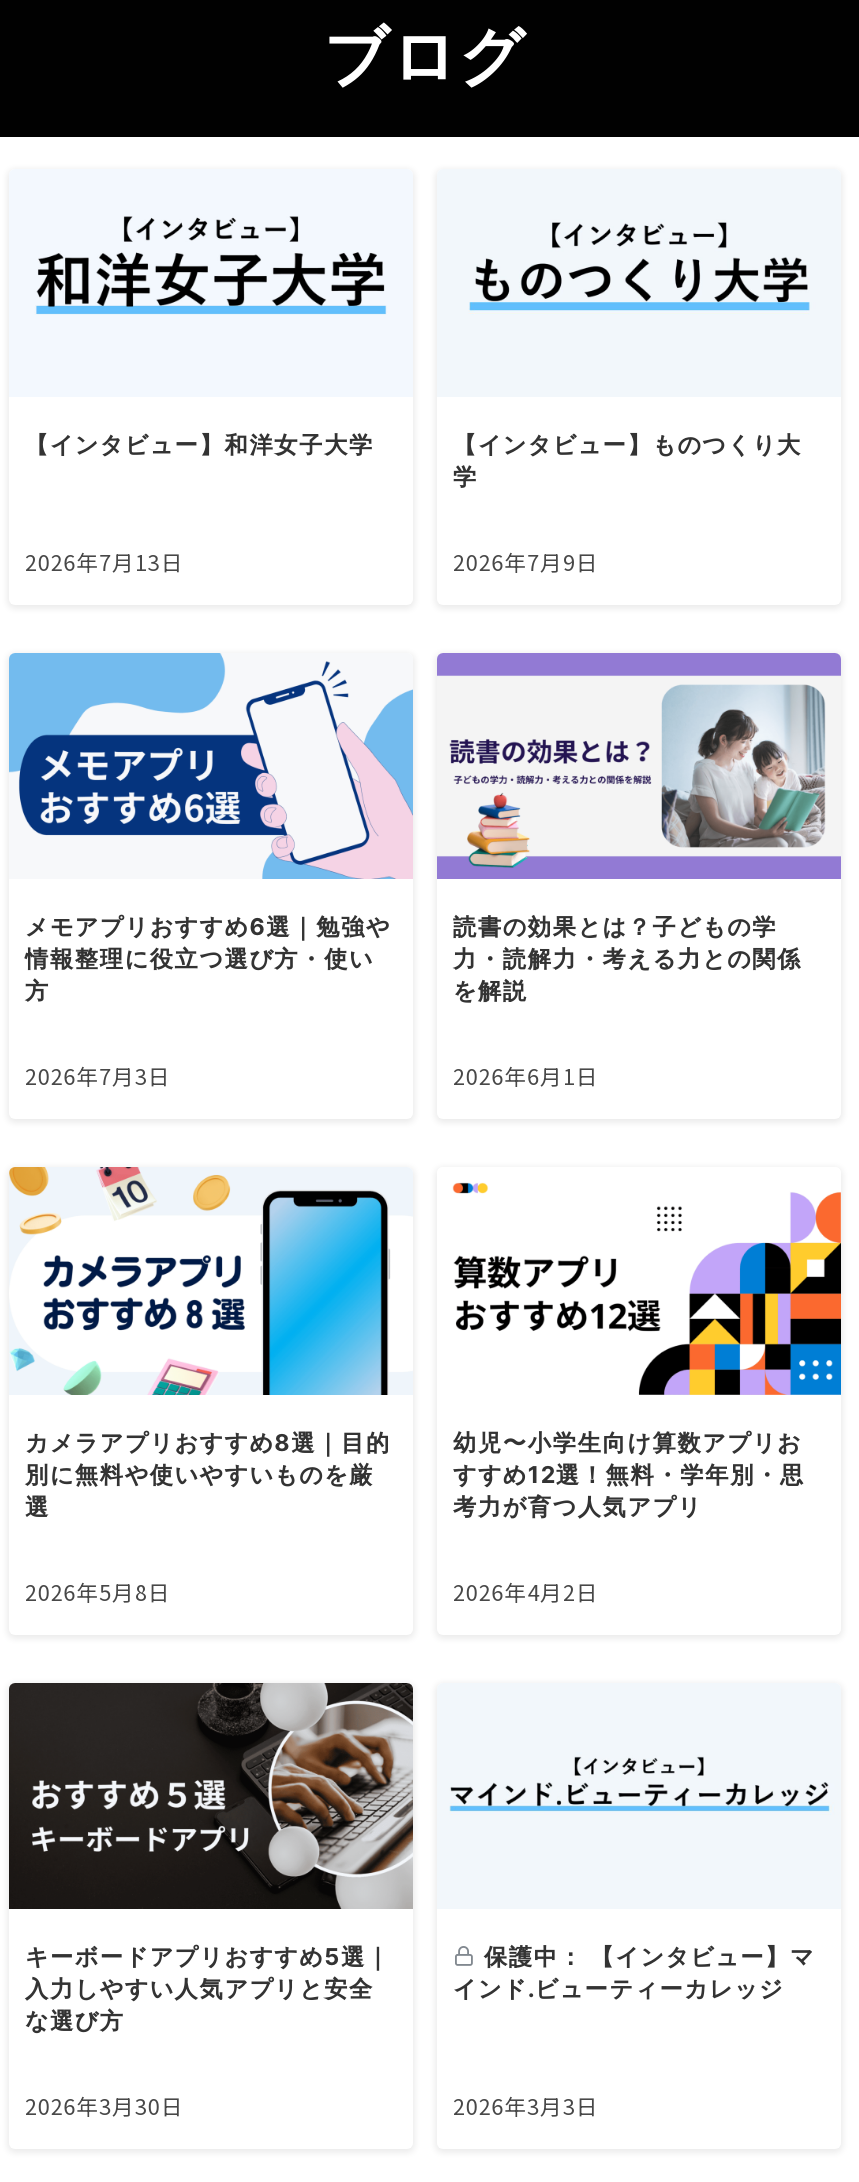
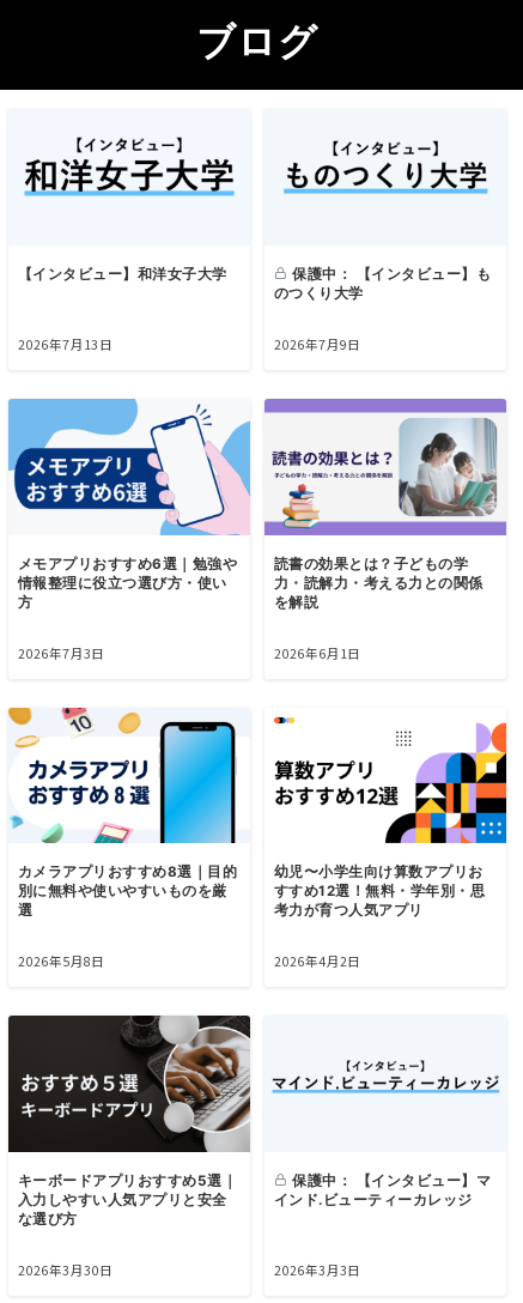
- 【インタビュー】ものつくり大
- 学
+ 保護中： 【インタビュー】も
+ のつくり大学
